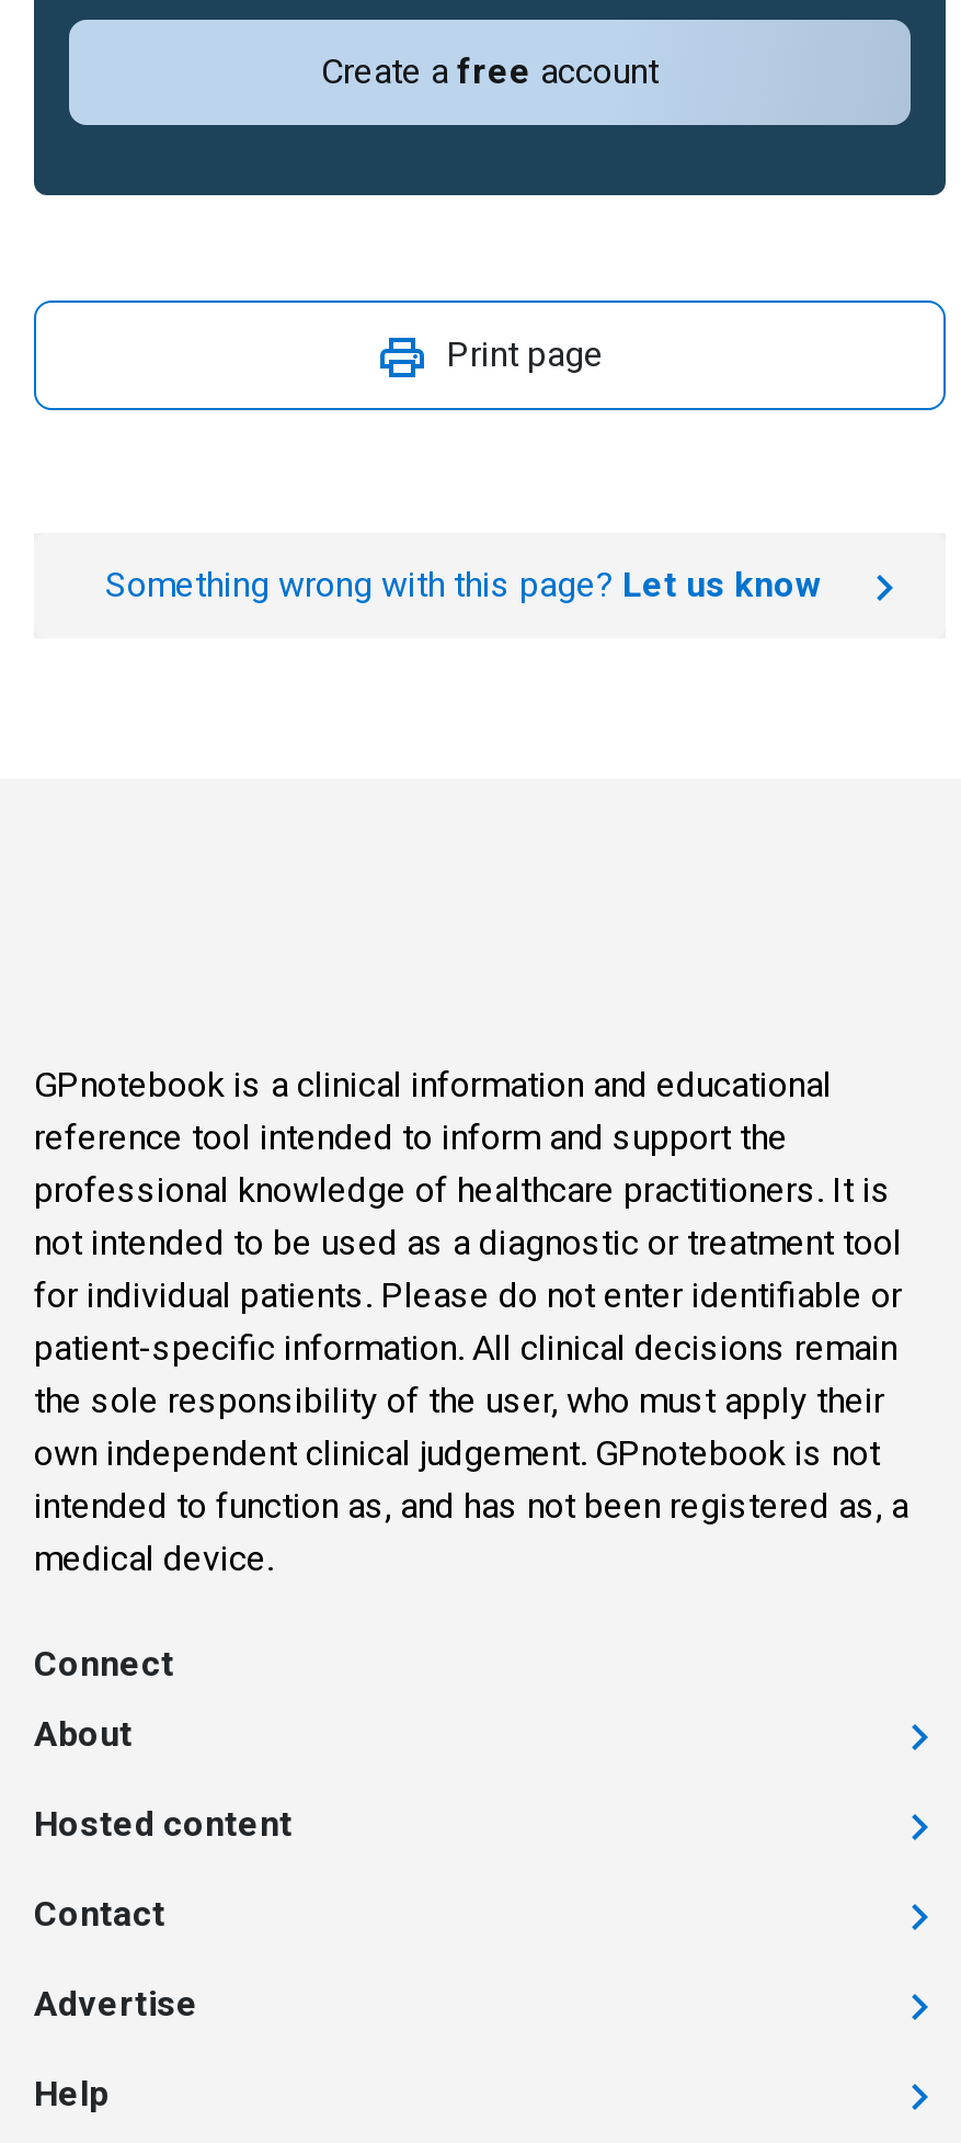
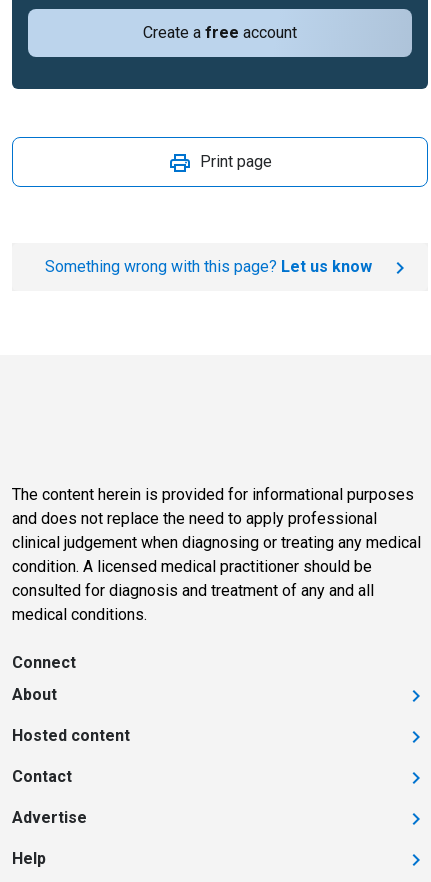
- GPnotebook is a clinical information and educational
- reference tool intended to inform and support the
- professional knowledge of healthcare practitioners. It is
- not intended to be used as a diagnostic or treatment tool
- for individual patients. Please do not enter identifiable or
- patient-specific information. All clinical decisions remain
- the sole responsibility of the user, who must apply their
- own independent clinical judgement. GPnotebook is not
- intended to function as, and has not been registered as, a
- medical device.
+ The content herein is provided for informational purposes
+ and does not replace the need to apply professional
+ clinical judgement when diagnosing or treating any medical
+ condition. A licensed medical practitioner should be
+ consulted for diagnosis and treatment of any and all
+ medical conditions.
